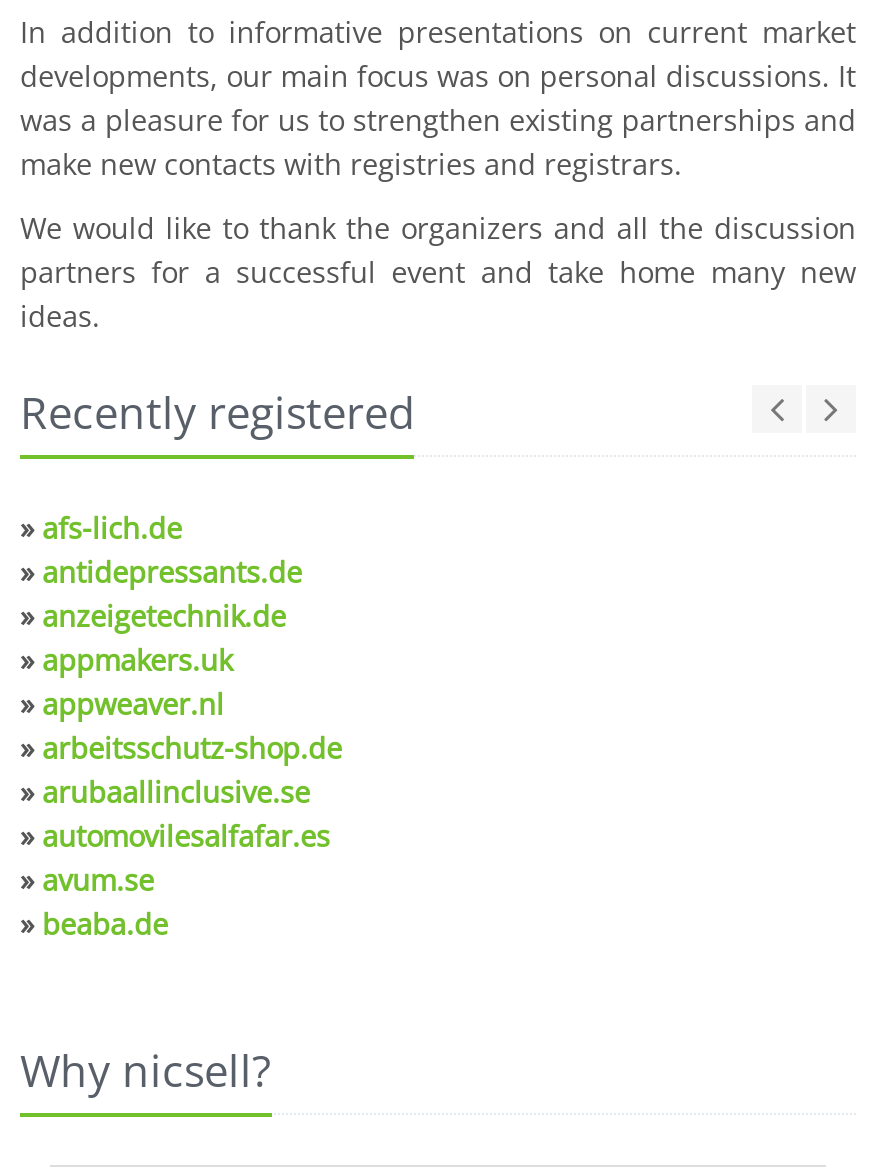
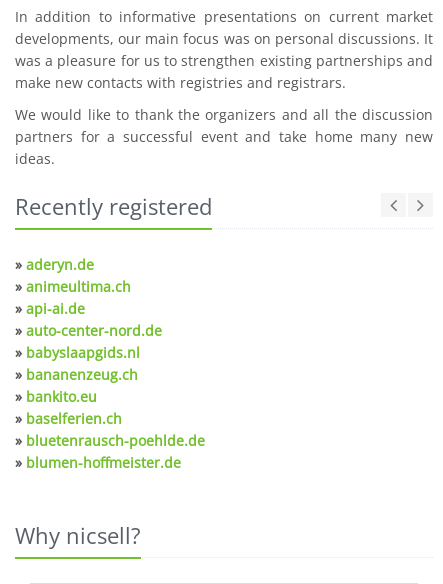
- » afs-lich.de
- » antidepressants.de
- » anzeigetechnik.de
- » appmakers.uk
- » appweaver.nl
- » arbeitsschutz-shop.de
- » arubaallinclusive.se
- » automovilesalfafar.es
- » avum.se
- » beaba.de
+ » aderyn.de
+ » animeultima.ch
+ » api-ai.de
+ » auto-center-nord.de
+ » babyslaapgids.nl
+ » bananenzeug.ch
+ » bankito.eu
+ » baselferien.ch
+ » bluetenrausch-poehlde.de
+ » blumen-hoffmeister.de
